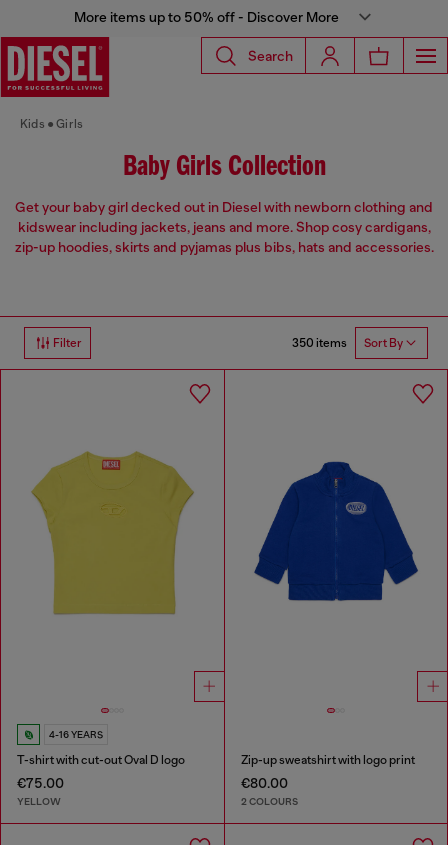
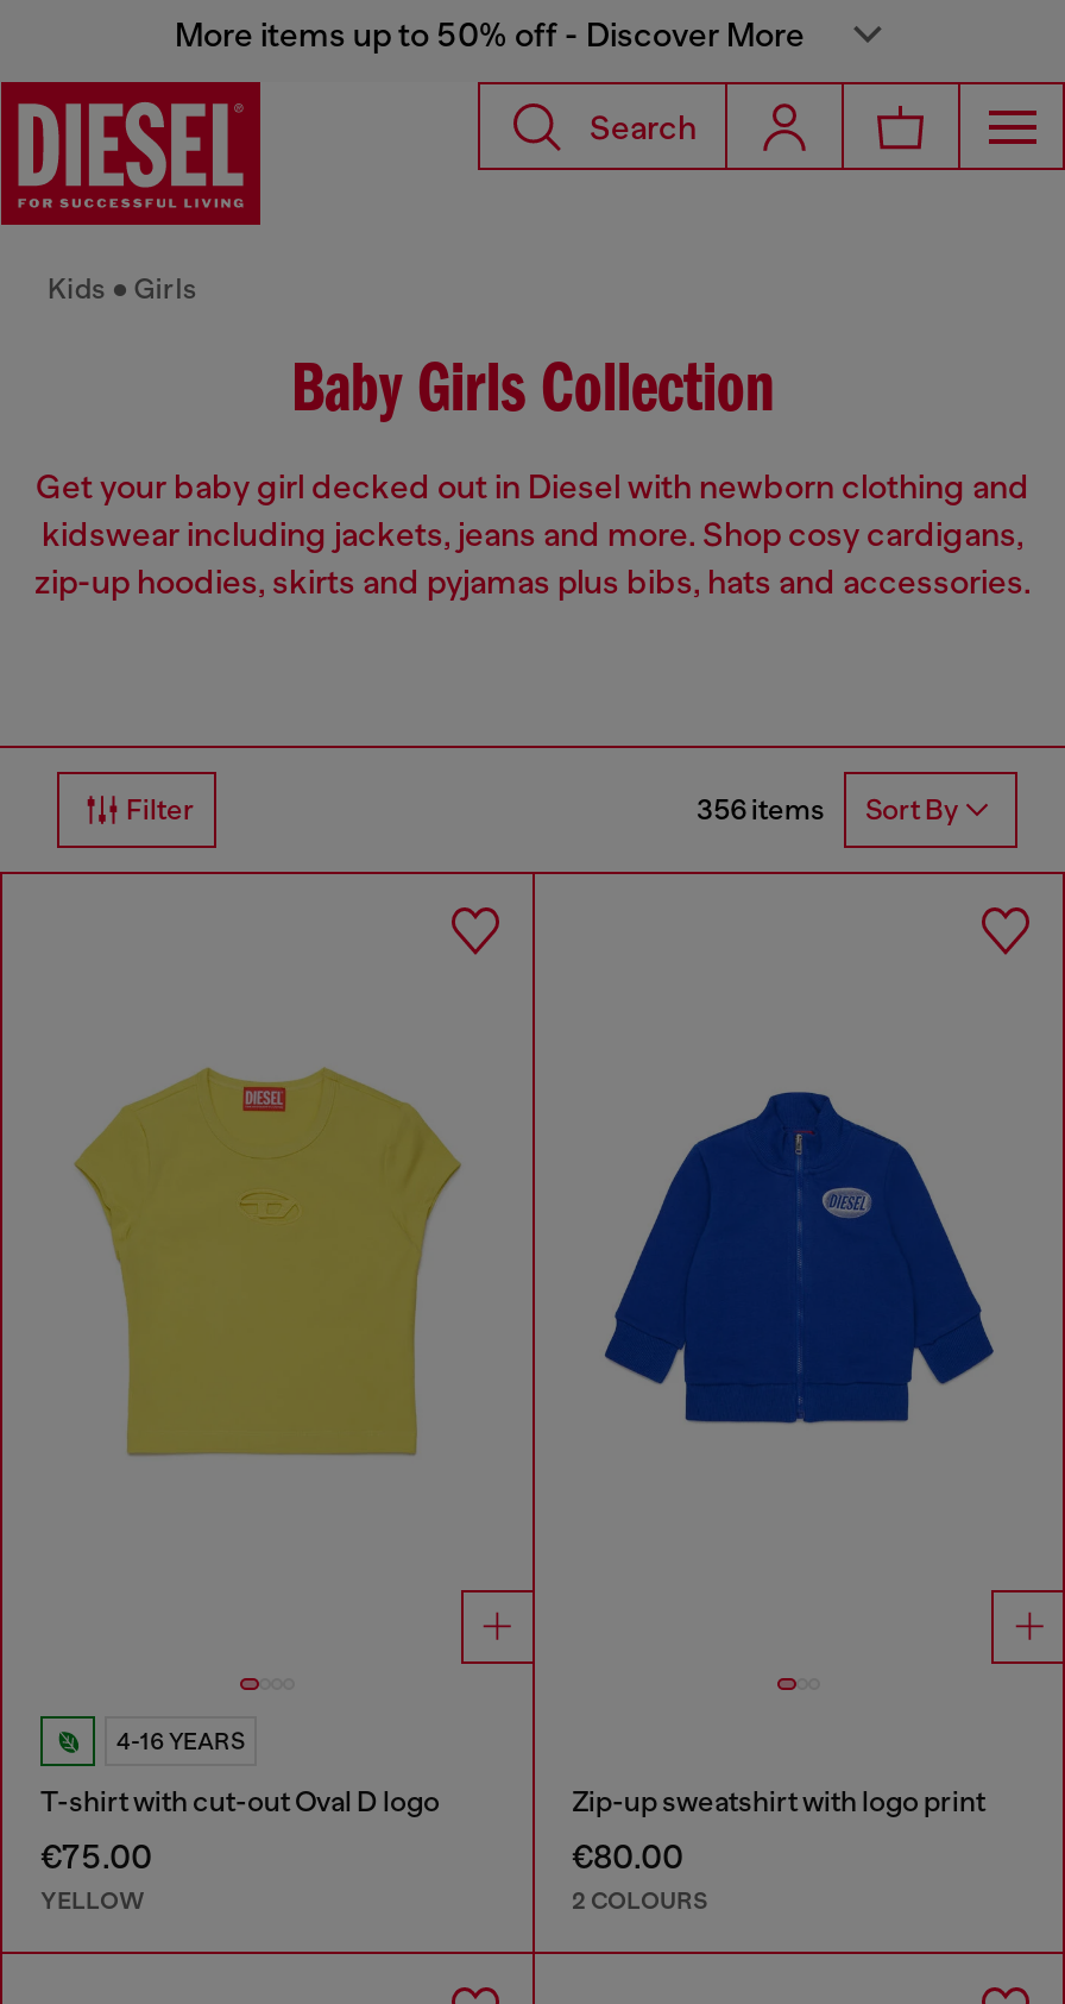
- 350 items Sort By
+ 356 items Sort By
